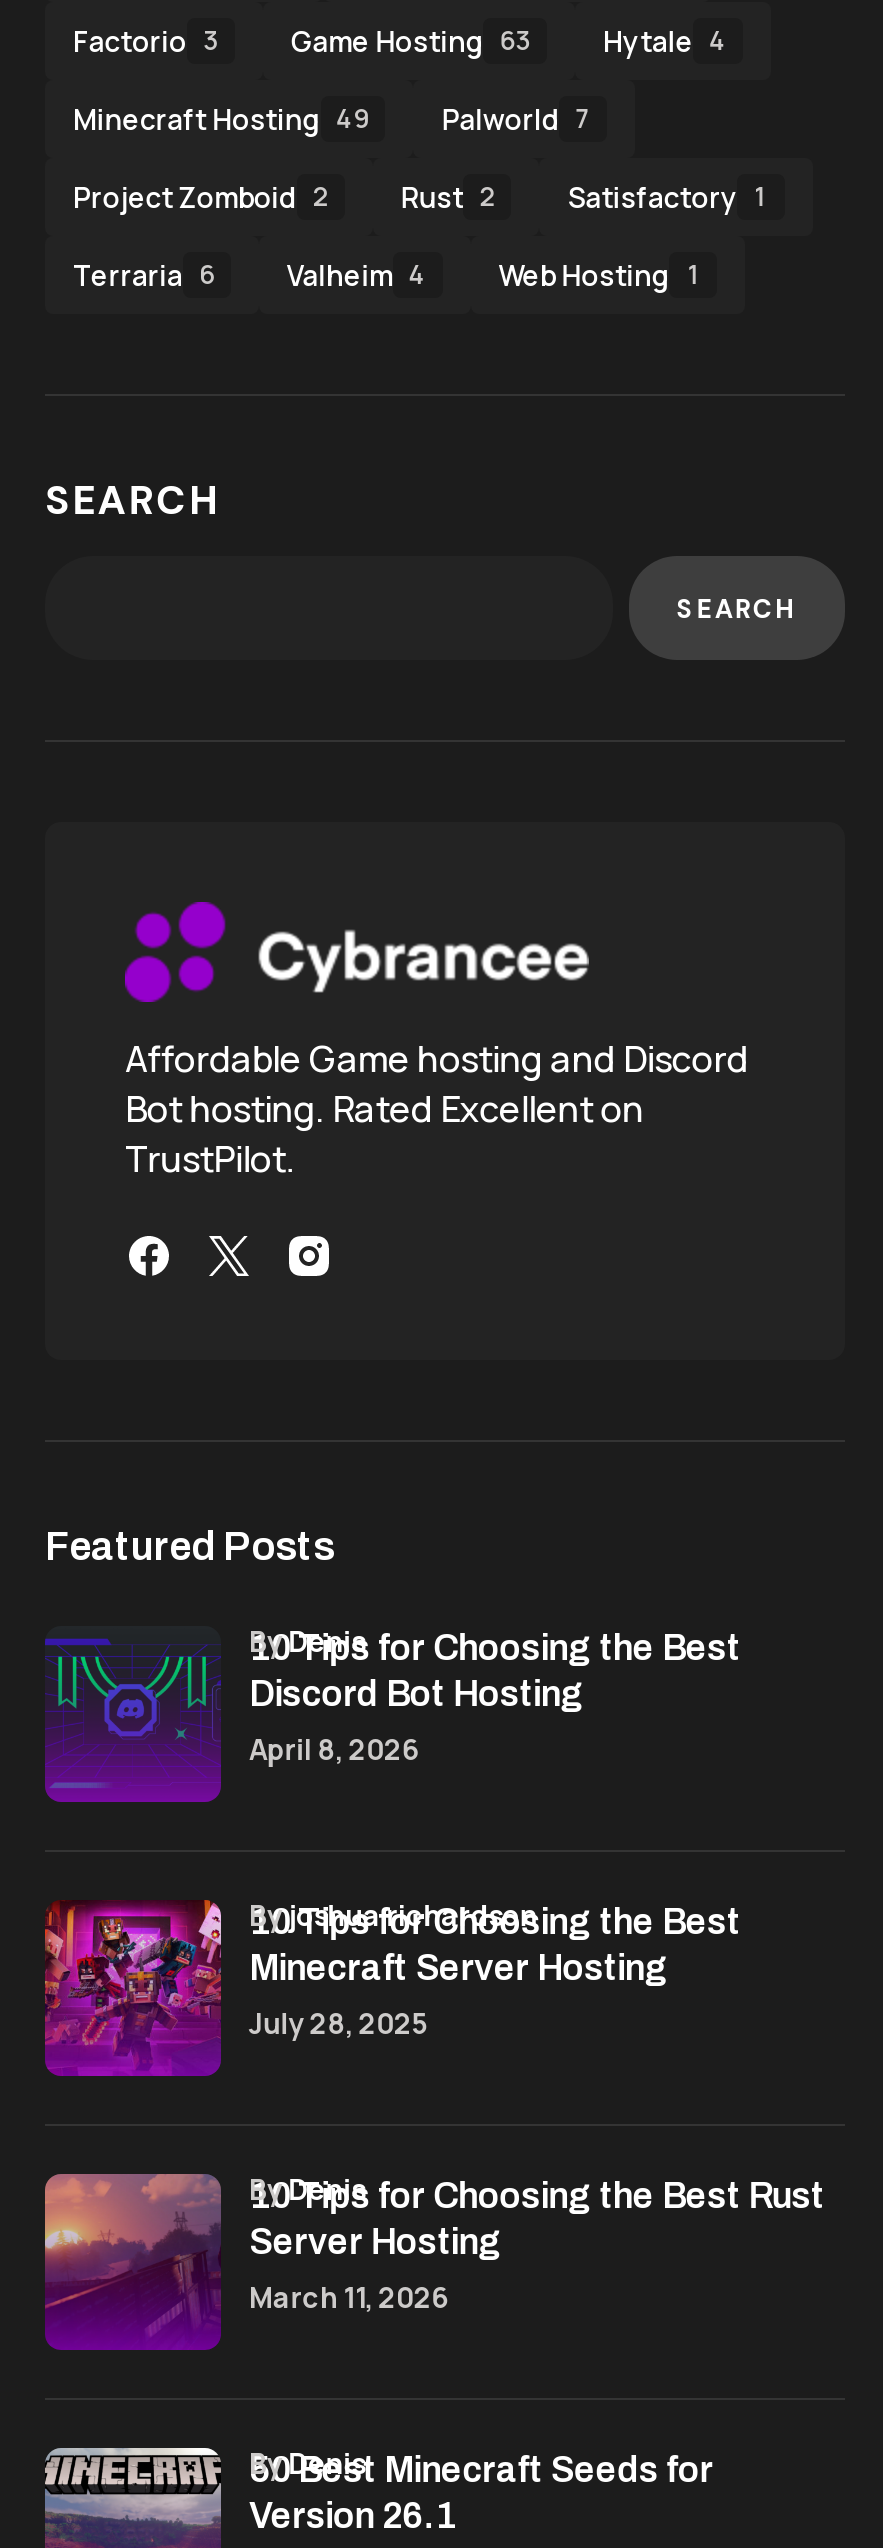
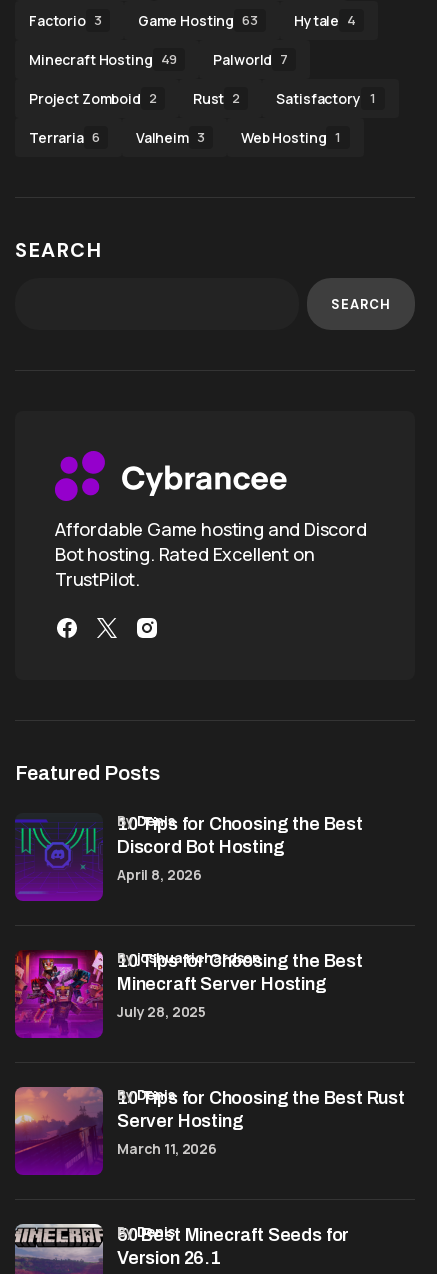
- Terraria 6 Valheim 4 Web Hosting 1
+ Terraria 6 Valheim 3 Web Hosting 1
